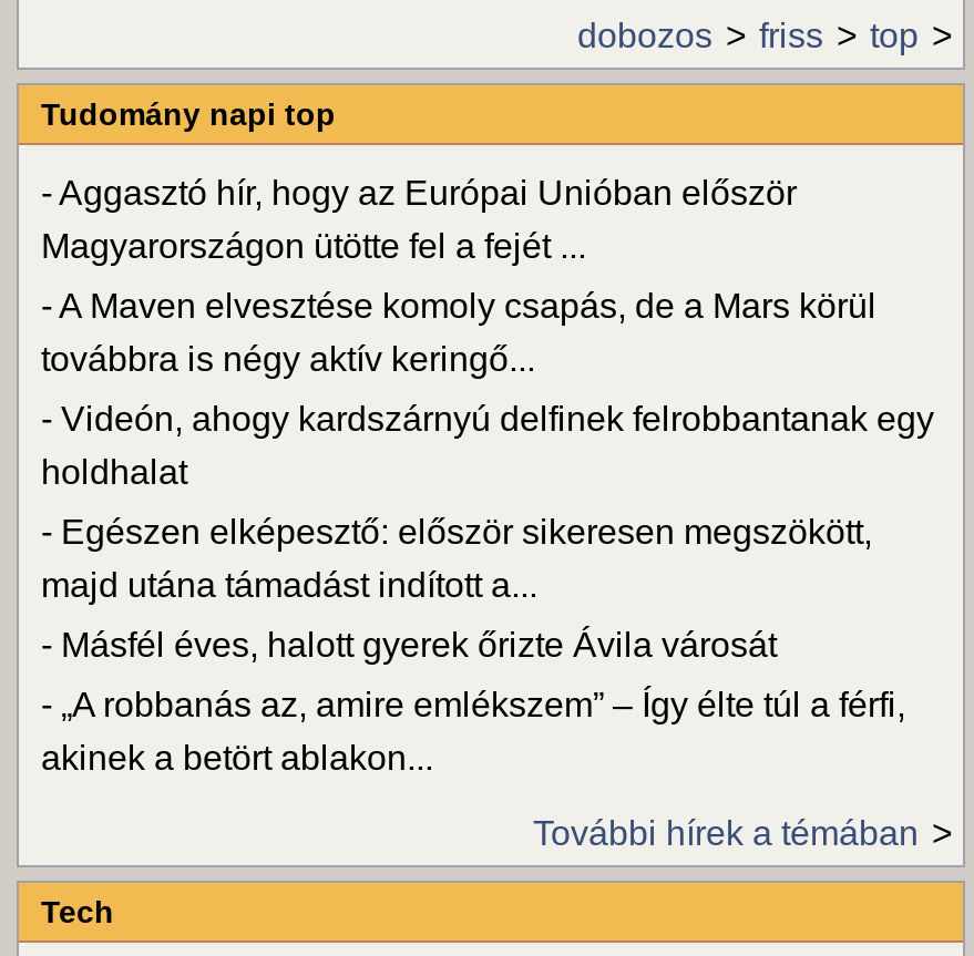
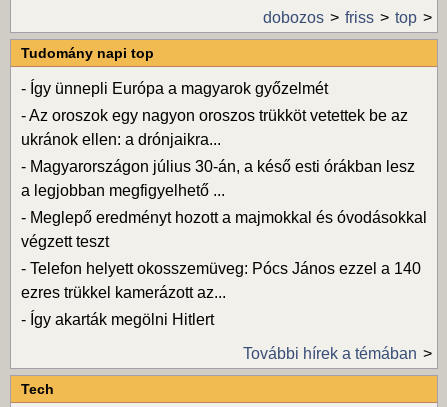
- - Aggasztó hír, hogy az Európai Unióban először
- Magyarországon ütötte fel a fejét ...
+ - Így ünnepli Európa a magyarok győzelmét

- - A Maven elvesztése komoly csapás, de a Mars körül
- továbbra is négy aktív keringő...
+ - Az oroszok egy nagyon oroszos trükköt vetettek be az
+ ukránok ellen: a drónjaikra...

- - Videón, ahogy kardszárnyú delfinek felrobbantanak egy
- holdhalat
+ - Magyarországon július 30-án, a késő esti órákban lesz
+ a legjobban megfigyelhető ...

- - Egészen elképesztő: először sikeresen megszökött,
- majd utána támadást indított a...
+ - Meglepő eredményt hozott a majmokkal és óvodásokkal
+ végzett teszt

- - Másfél éves, halott gyerek őrizte Ávila városát
+ - Telefon helyett okosszemüveg: Pócs János ezzel a 140
+ ezres trükkel kamerázott az...

- - „A robbanás az, amire emlékszem” – Így élte túl a férfi,
- akinek a betört ablakon...
+ - Így akarták megölni Hitlert
